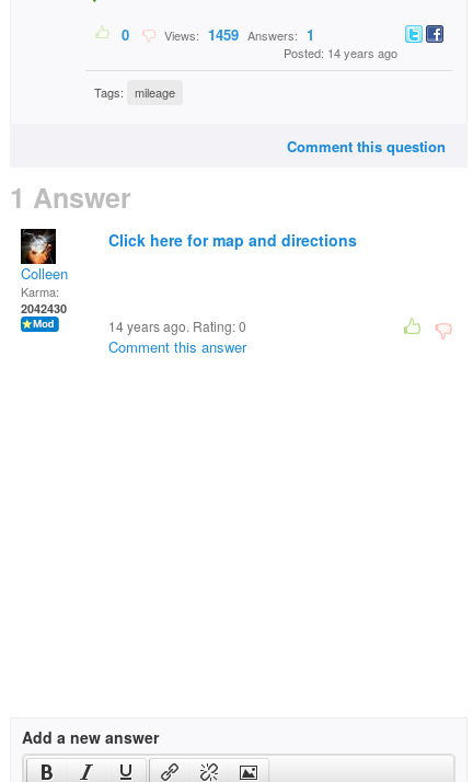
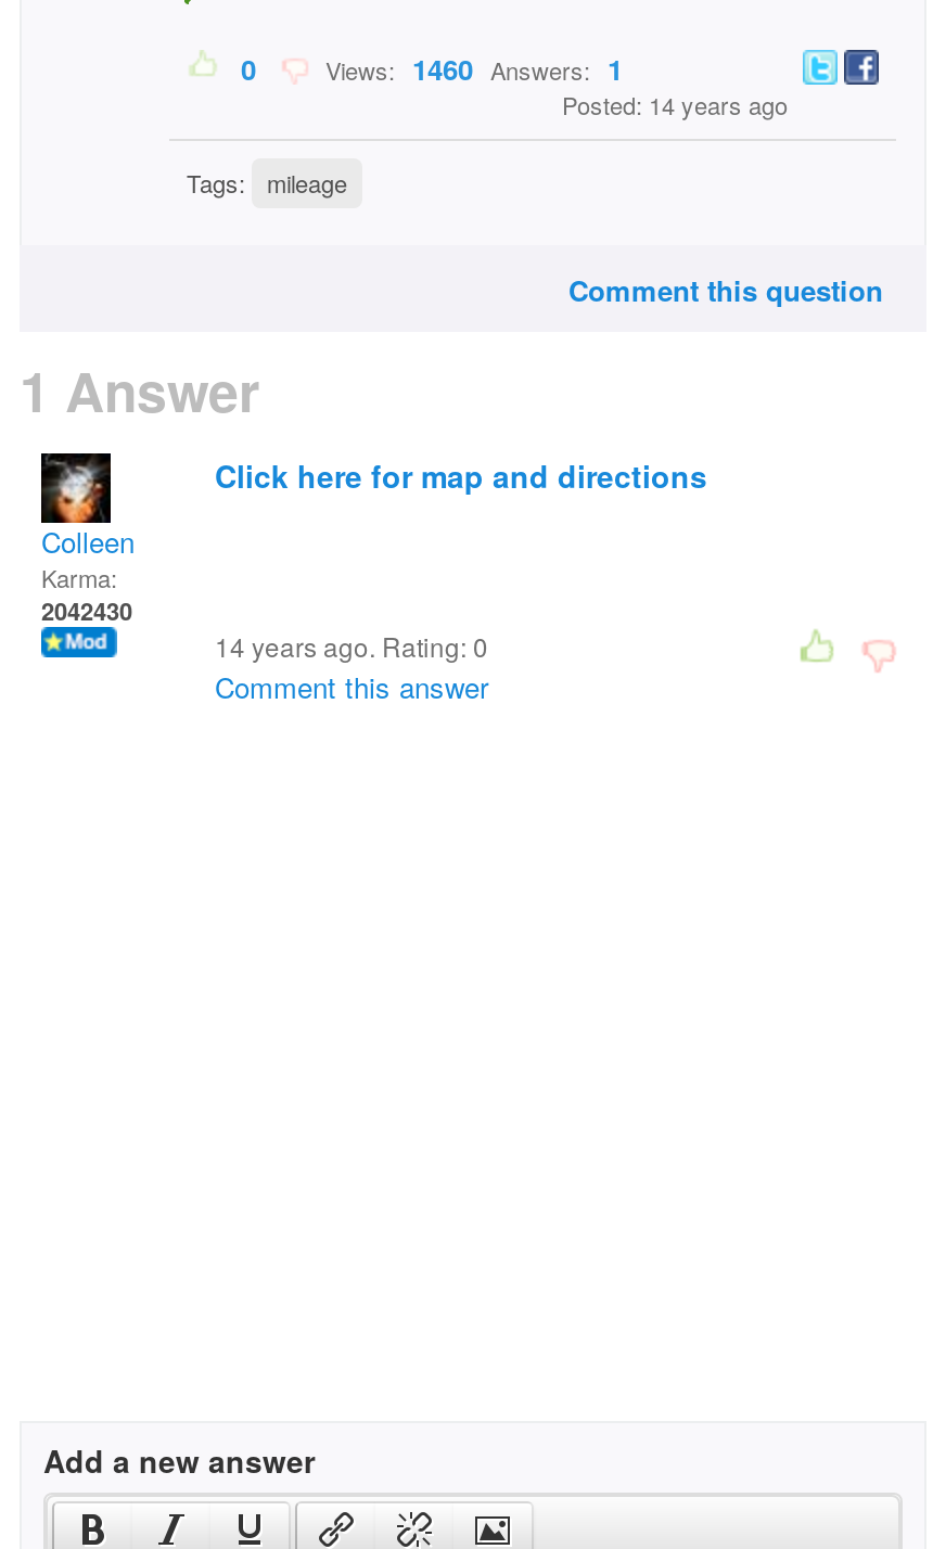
- Views: 1459 Answers: 1
+ Views: 1460 Answers: 1
